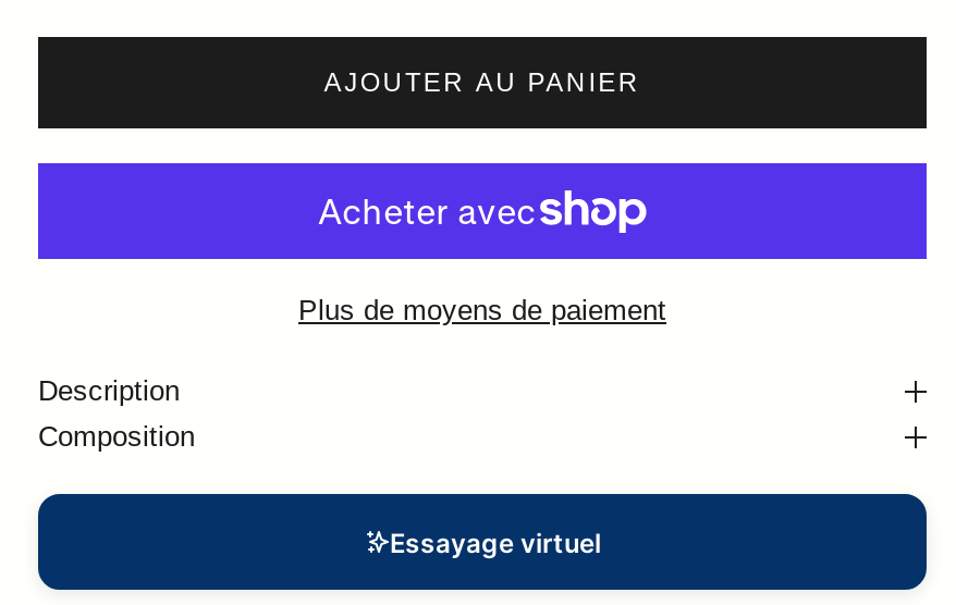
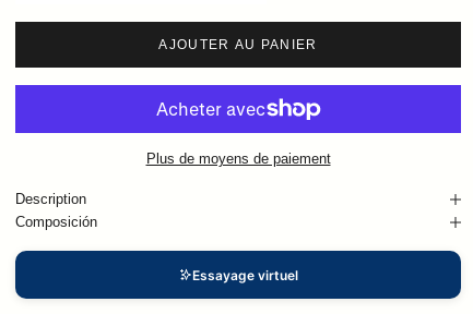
- Composition
+ Composición
